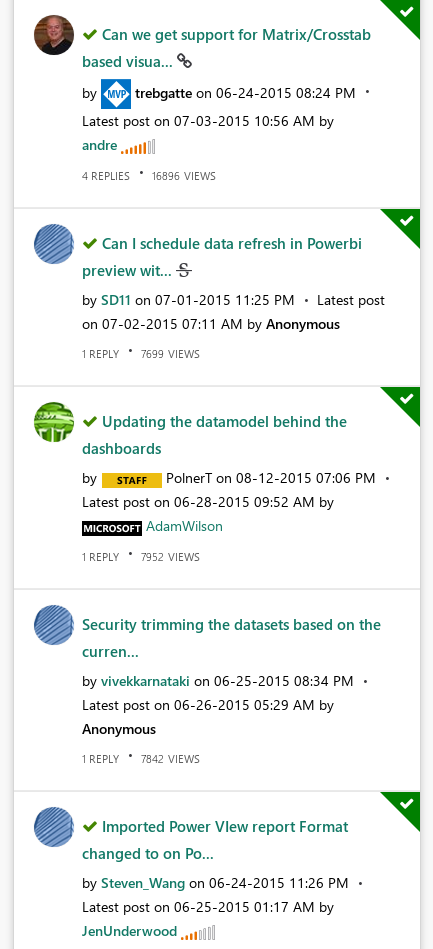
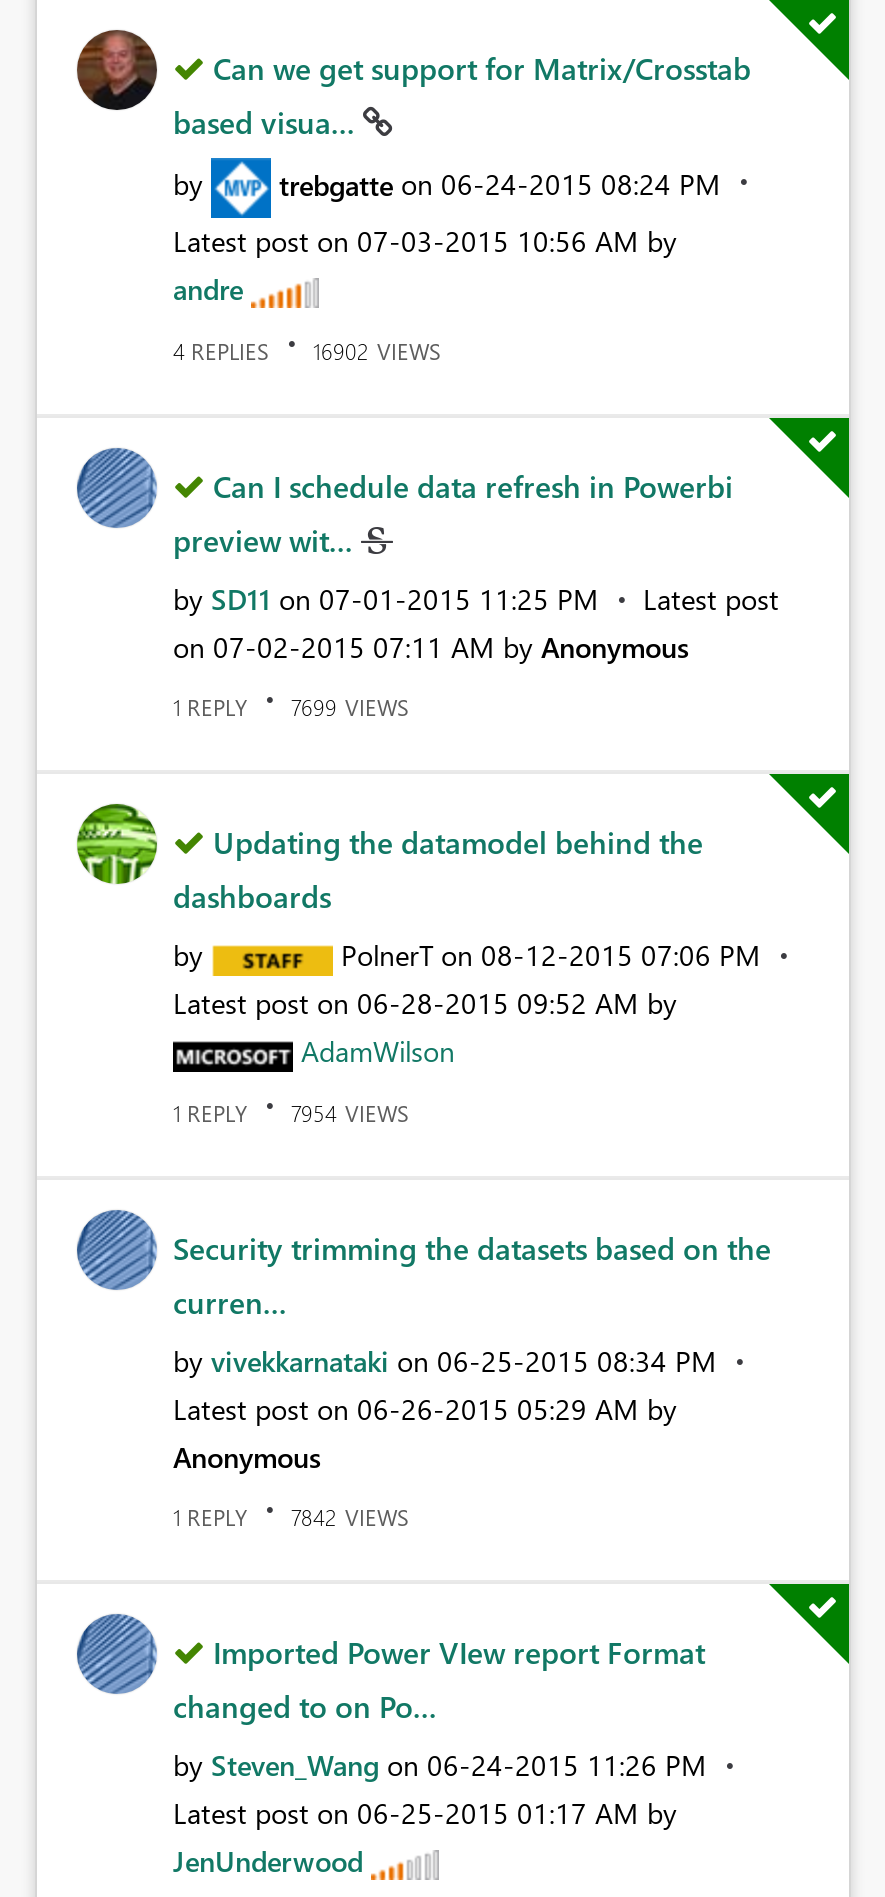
- 4 REPLIES 16896 VIEWS
+ 4 REPLIES 16902 VIEWS

- 1 REPLY 7952 VIEWS
+ 1 REPLY 7954 VIEWS
